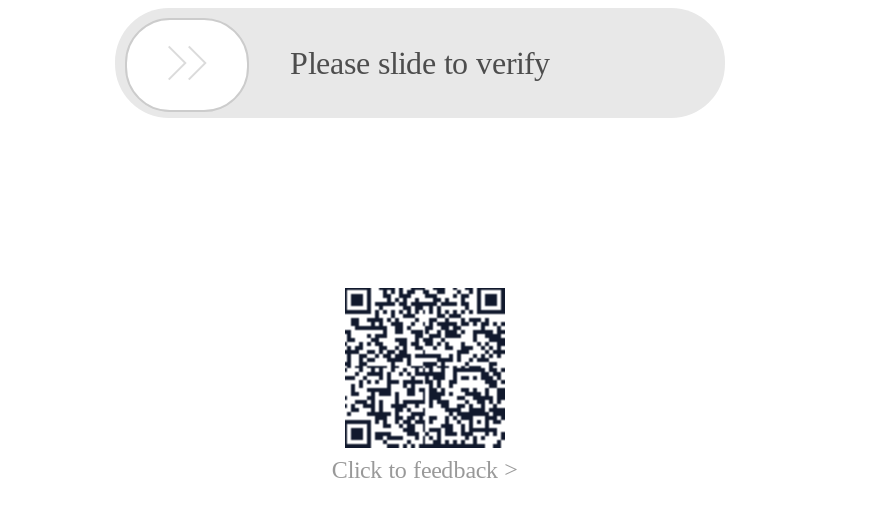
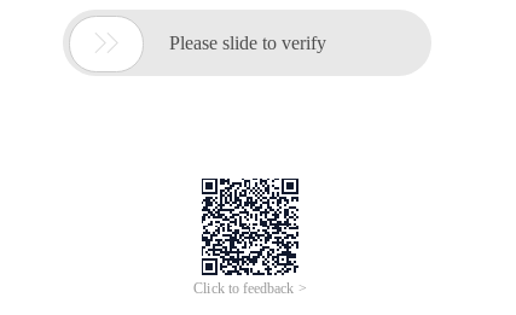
- [image]
+ [image]
